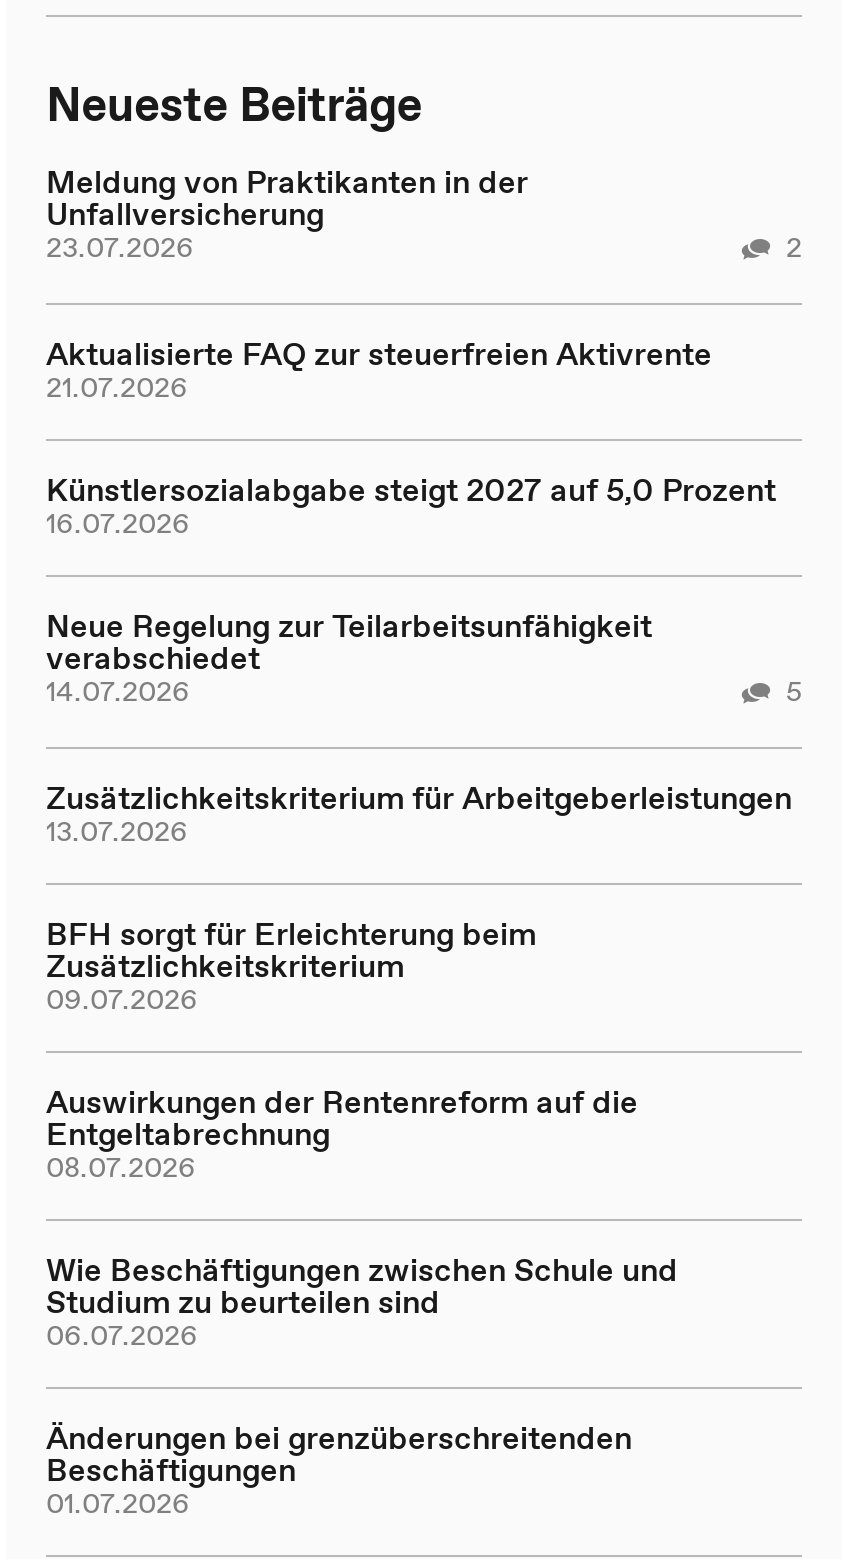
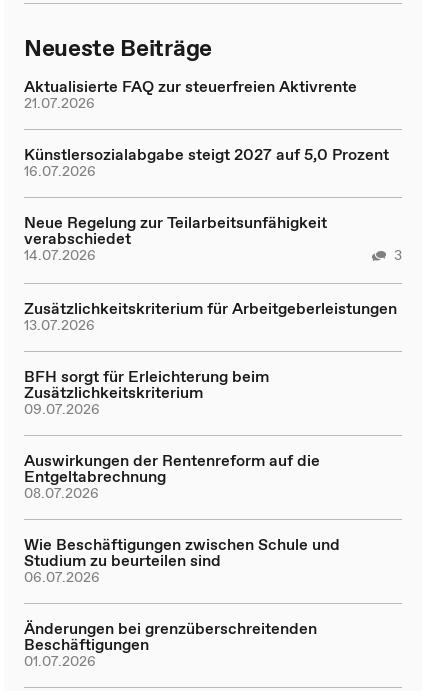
- Meldung von Praktikanten in der
- Unfallversicherung
- 23.07.2026
- 2

- 5
+ 3
